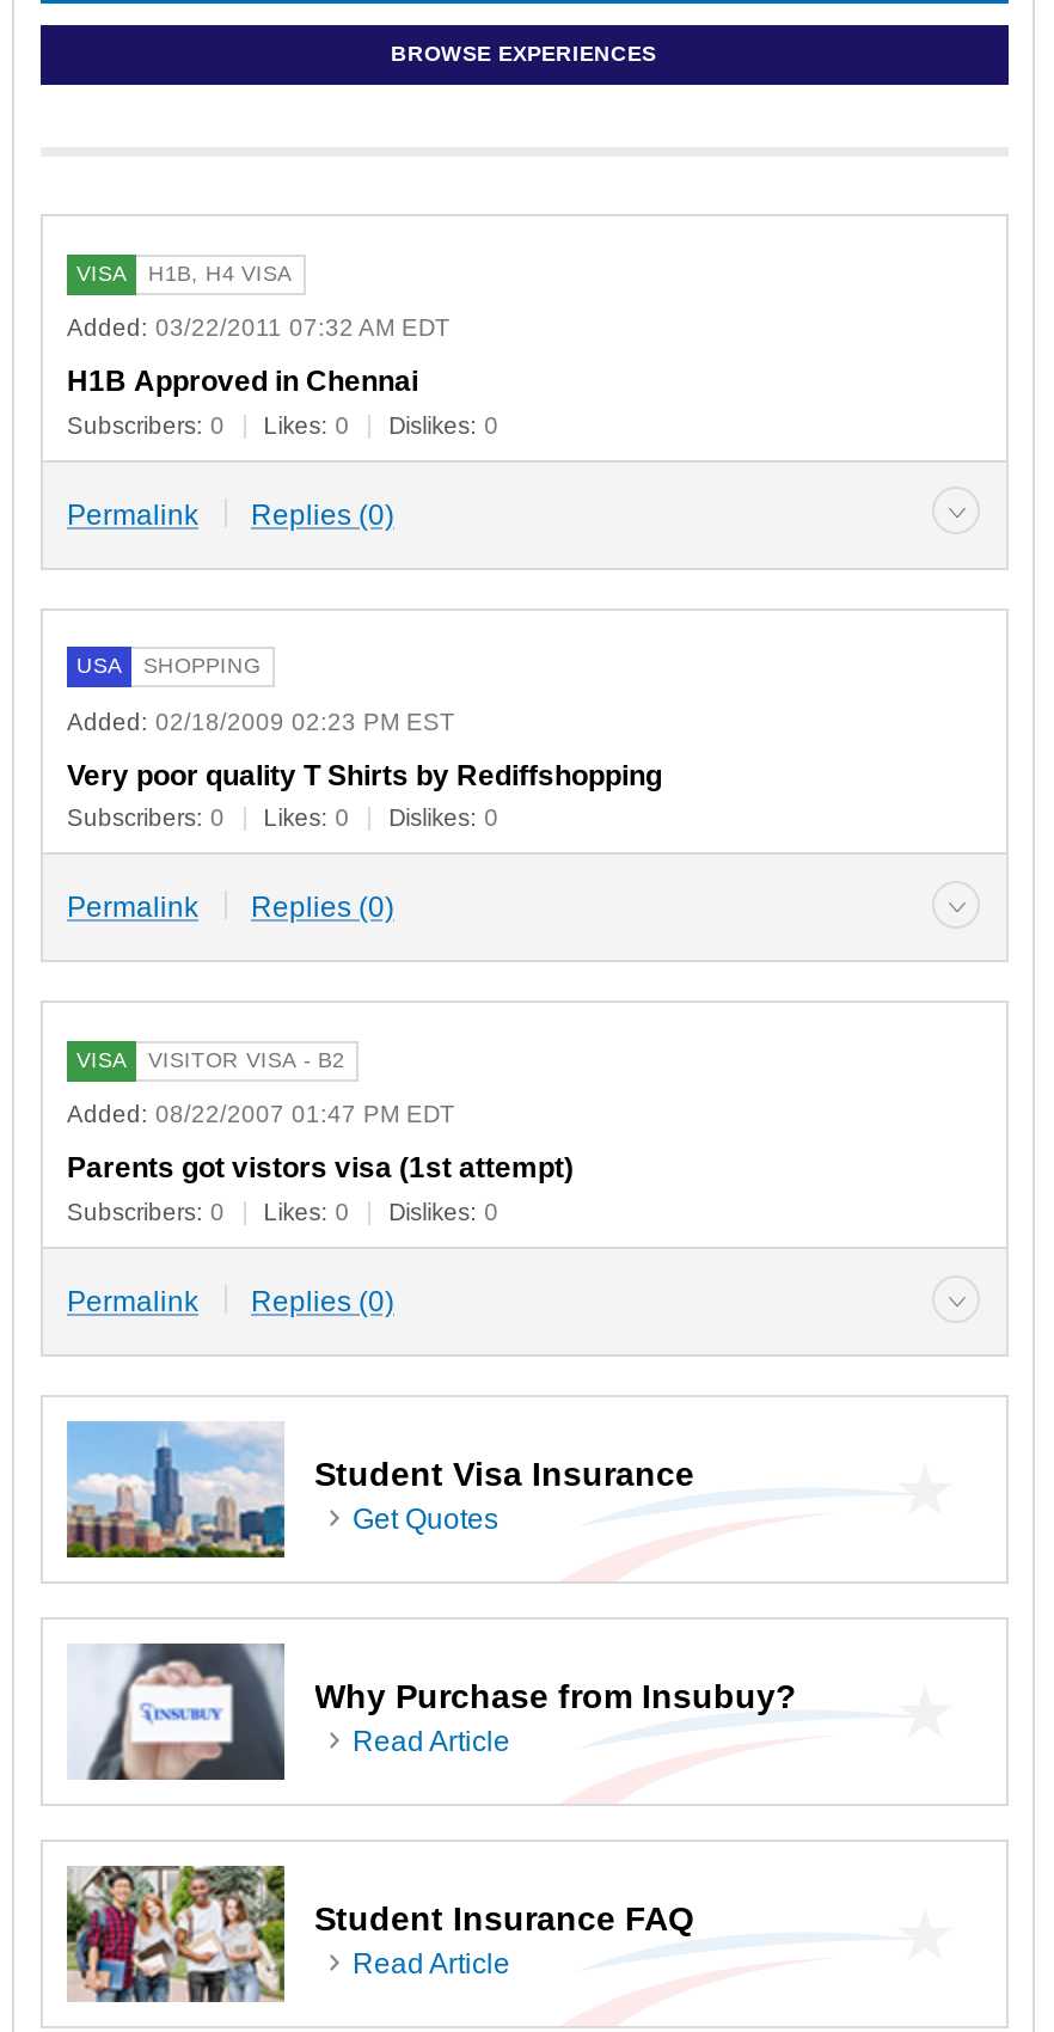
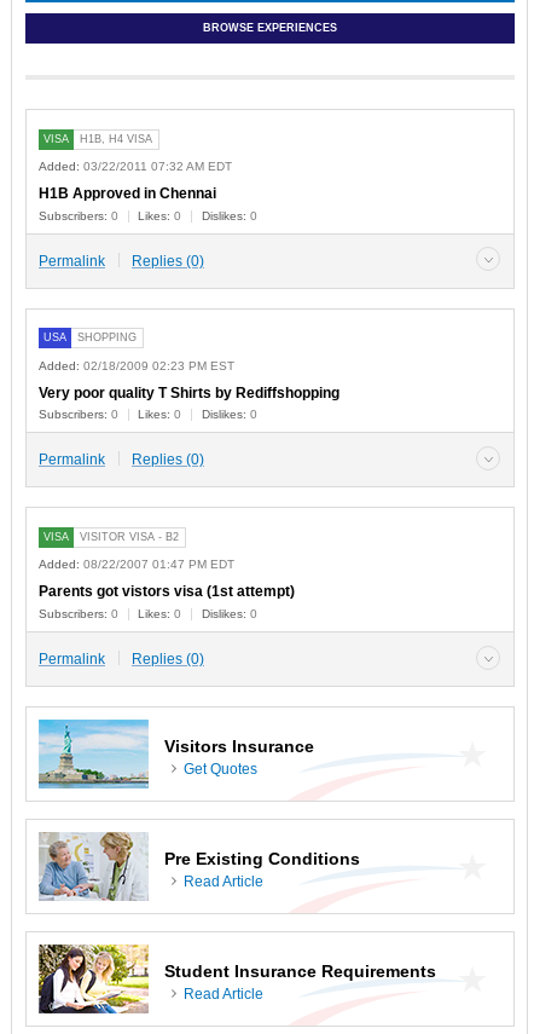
- [image]
- Student Visa Insurance
+ [image]
+ Visitors Insurance

- [image]
- Why Purchase from Insubuy?
+ [image]
+ Pre Existing Conditions

- [image]
- Student Insurance FAQ
+ [image]
+ Student Insurance Requirements
